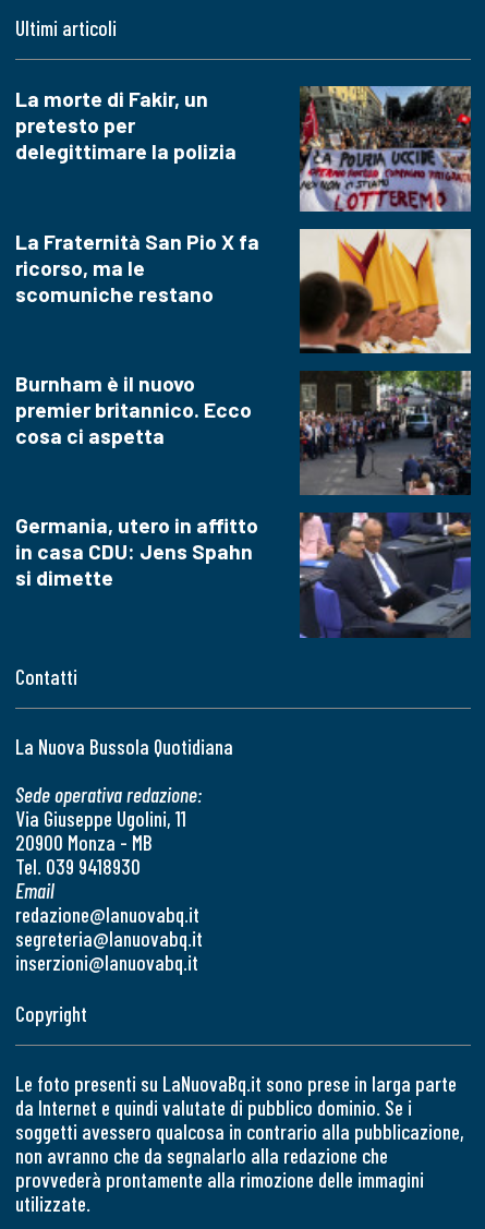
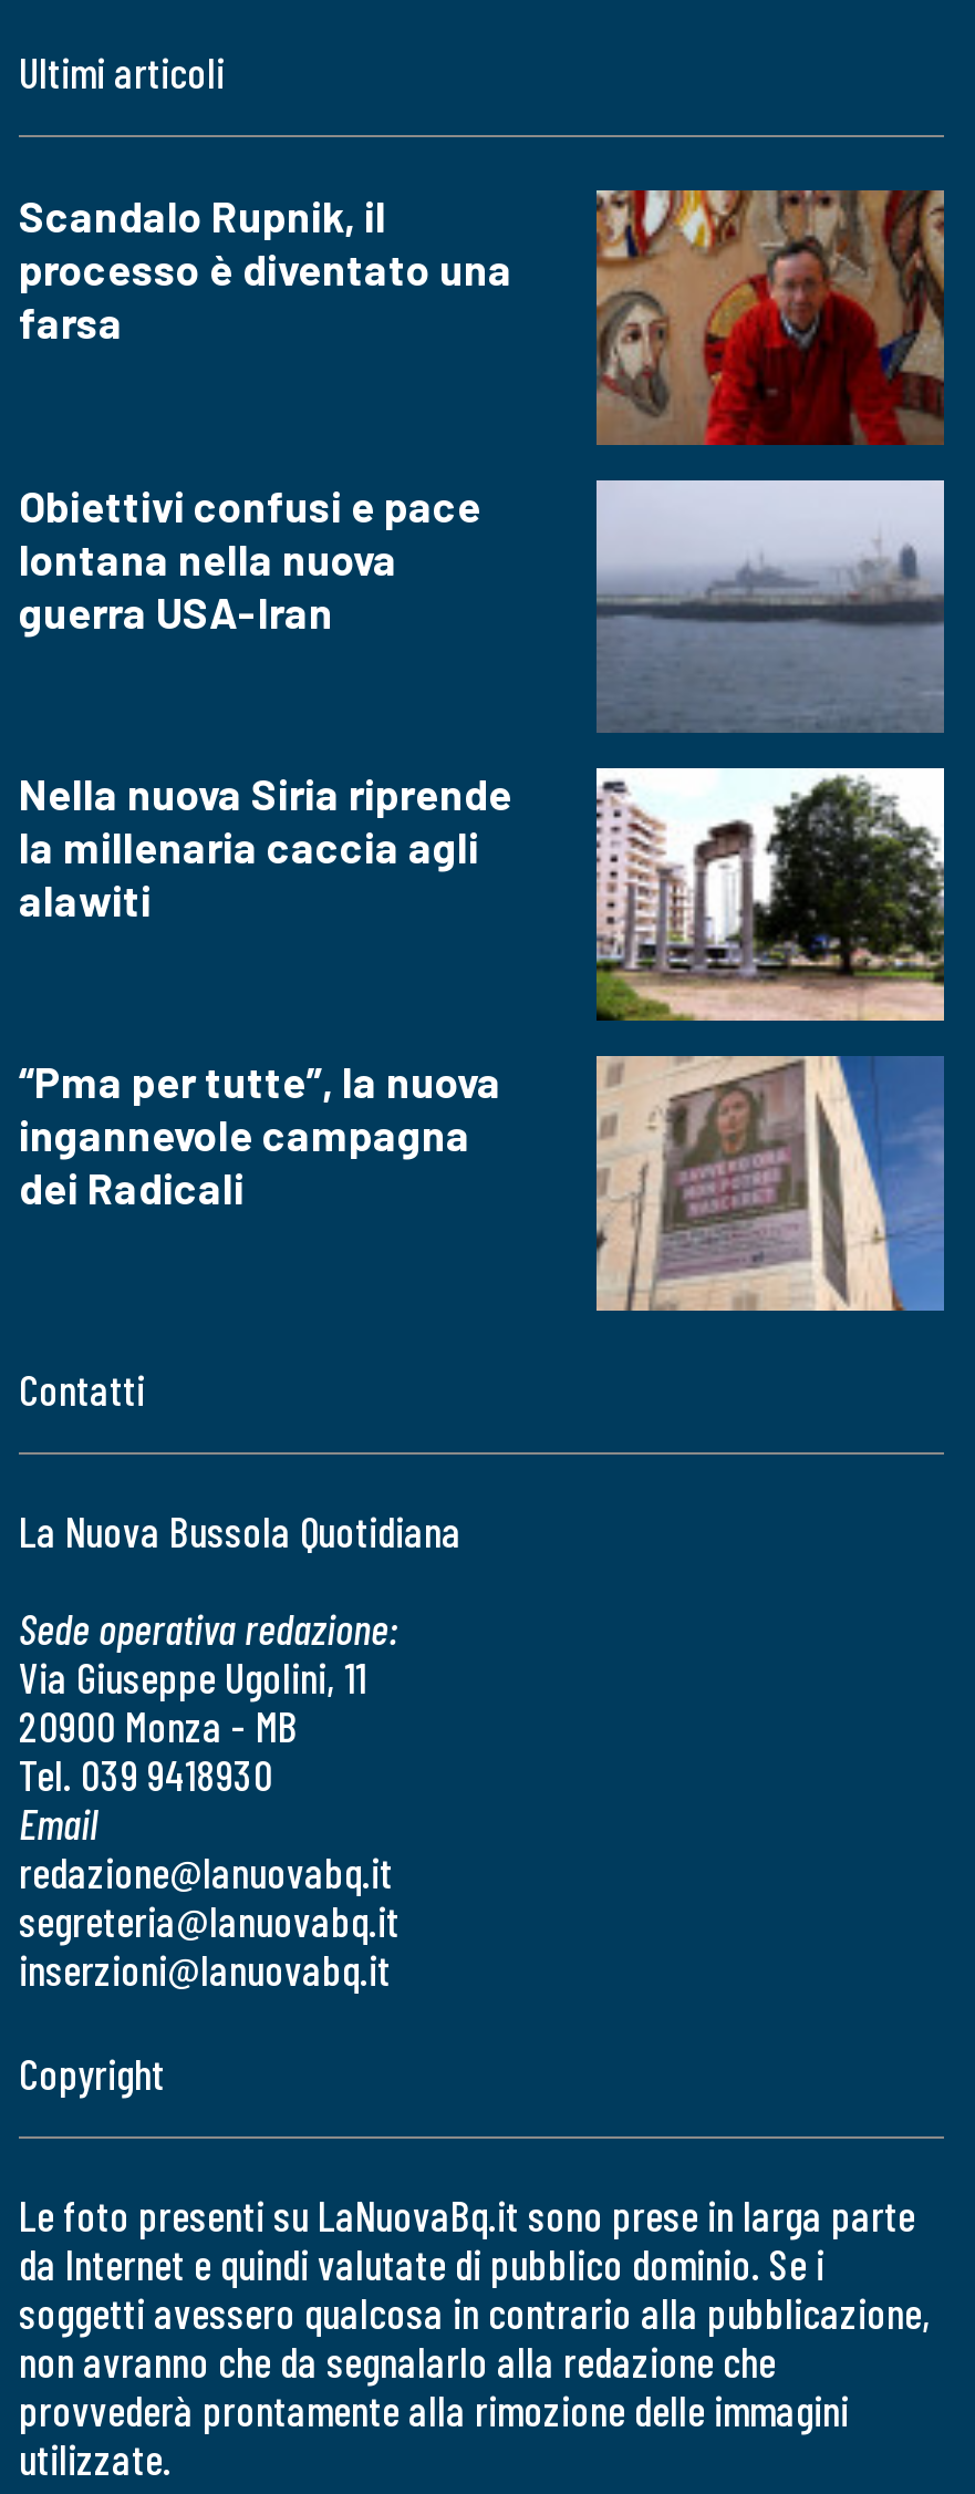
- La morte di Fakir, un
- pretesto per
- delegittimare la polizia
+ Scandalo Rupnik, il
+ processo è diventato una
+ farsa

- [image]
+ [image]

- La Fraternità San Pio X fa
- ricorso, ma le
- scomuniche restano
+ Obiettivi confusi e pace
+ lontana nella nuova
+ guerra USA-Iran

- [image]
+ [image]

- Burnham è il nuovo
- premier britannico. Ecco
- cosa ci aspetta
+ Nella nuova Siria riprende
+ la millenaria caccia agli
+ alawiti

- [image]
+ [image]

- Germania, utero in affitto
- in casa CDU: Jens Spahn
- si dimette
+ “Pma per tutte”, la nuova
+ ingannevole campagna
+ dei Radicali

- [image]
+ [image]
